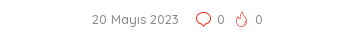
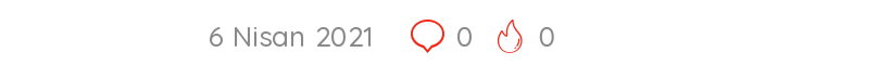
- 20 Mayıs 2023
+ 6 Nisan 2021
